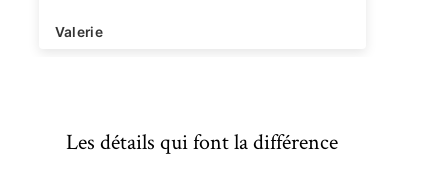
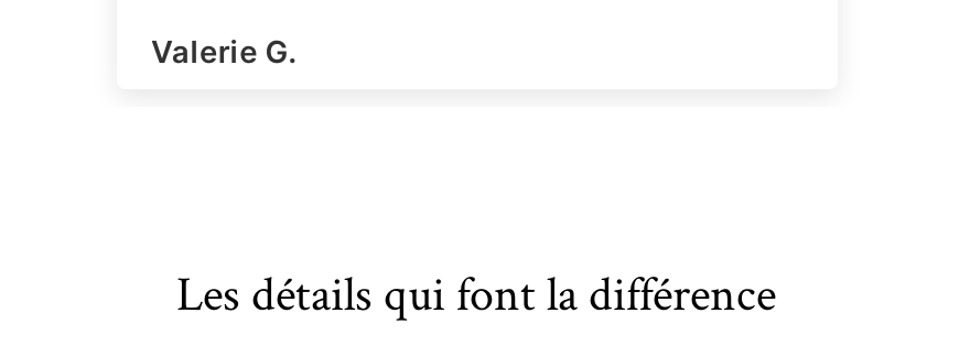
- Valerie
+ Valerie G.
